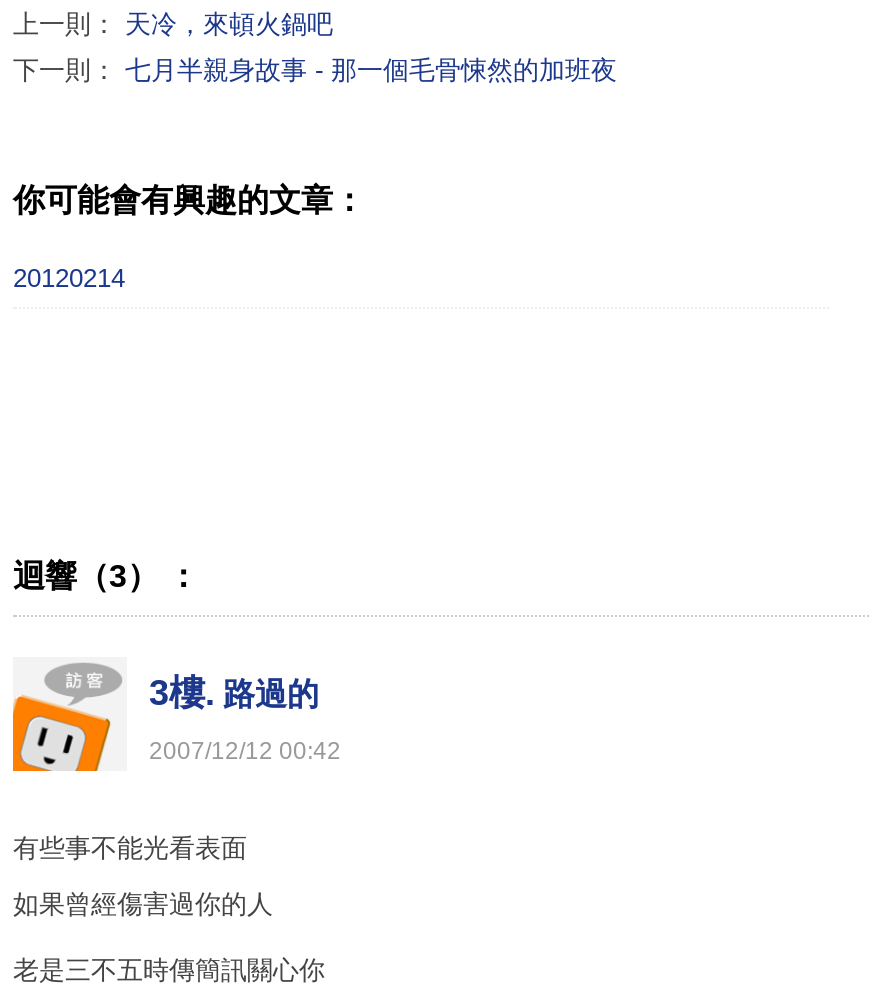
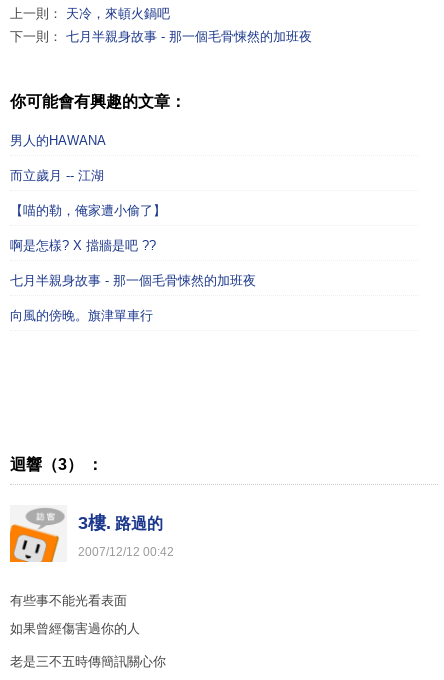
- 20120214
+ 男人的HAWANA
+ 而立歲月 -- 江湖
+ 【喵的勒，俺家遭小偷了】
+ 啊是怎樣? X 擋牆是吧 ??
+ 七月半親身故事 - 那一個毛骨悚然的加班夜
+ 向風的傍晚。旗津單車行
